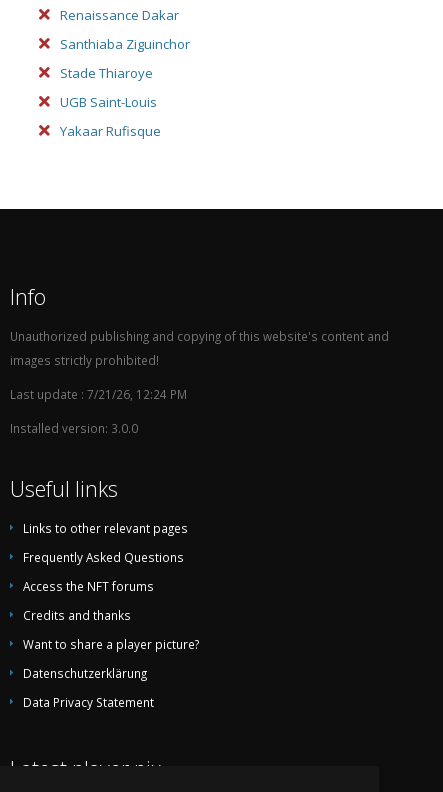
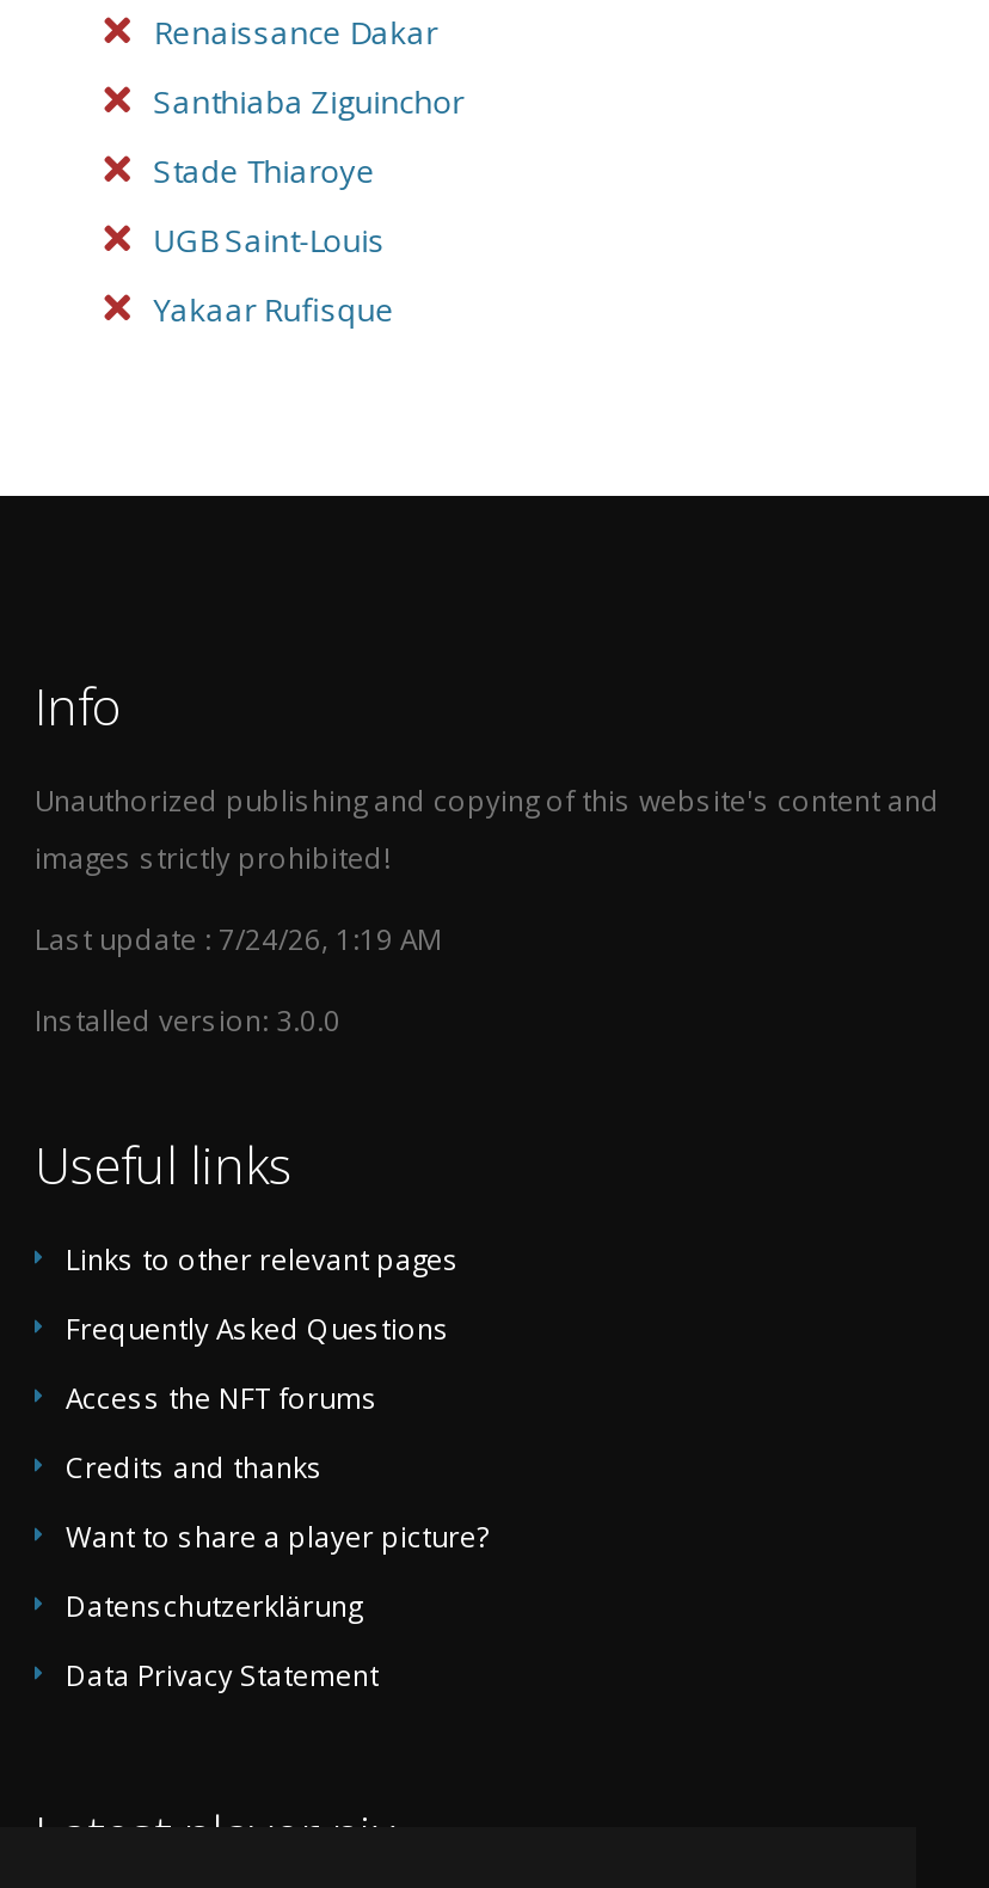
- Last update : 7/21/26, 12:24 PM
+ Last update : 7/24/26, 1:19 AM
